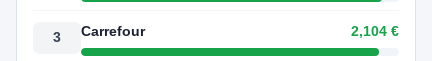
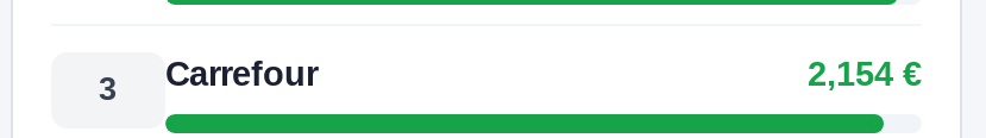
- 2,104 €
+ 2,154 €
